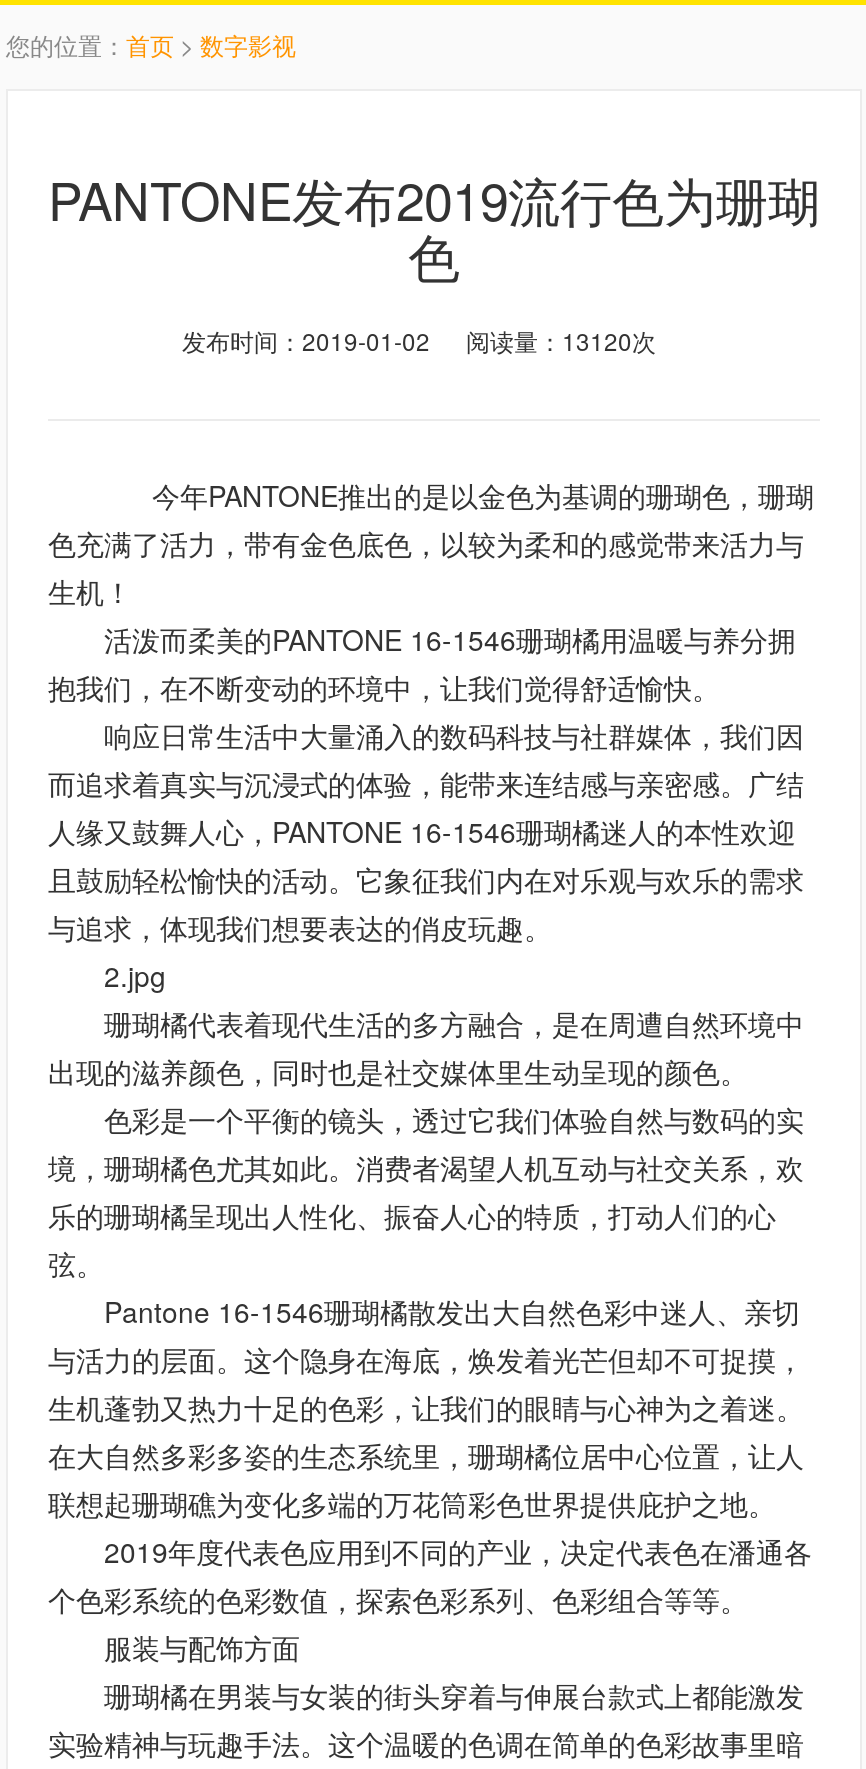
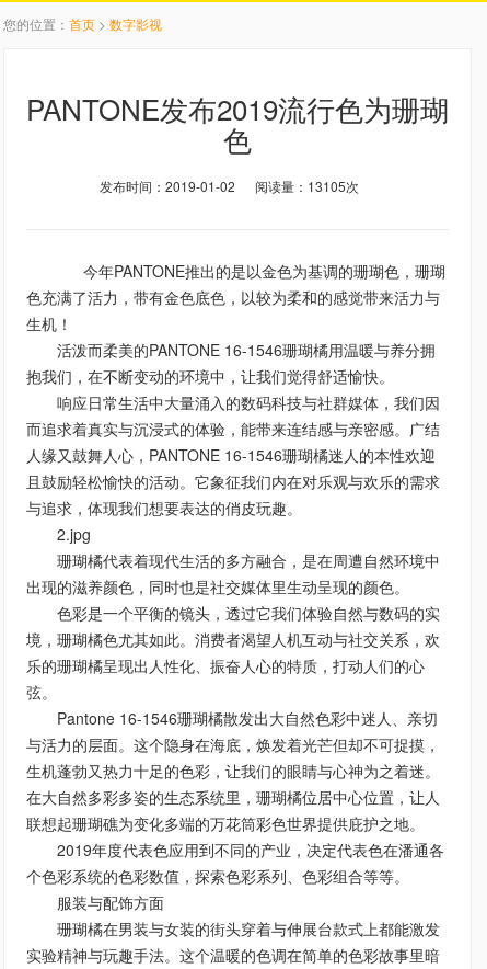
- 发布时间：2019-01-02 阅读量：13120次
+ 发布时间：2019-01-02 阅读量：13105次
